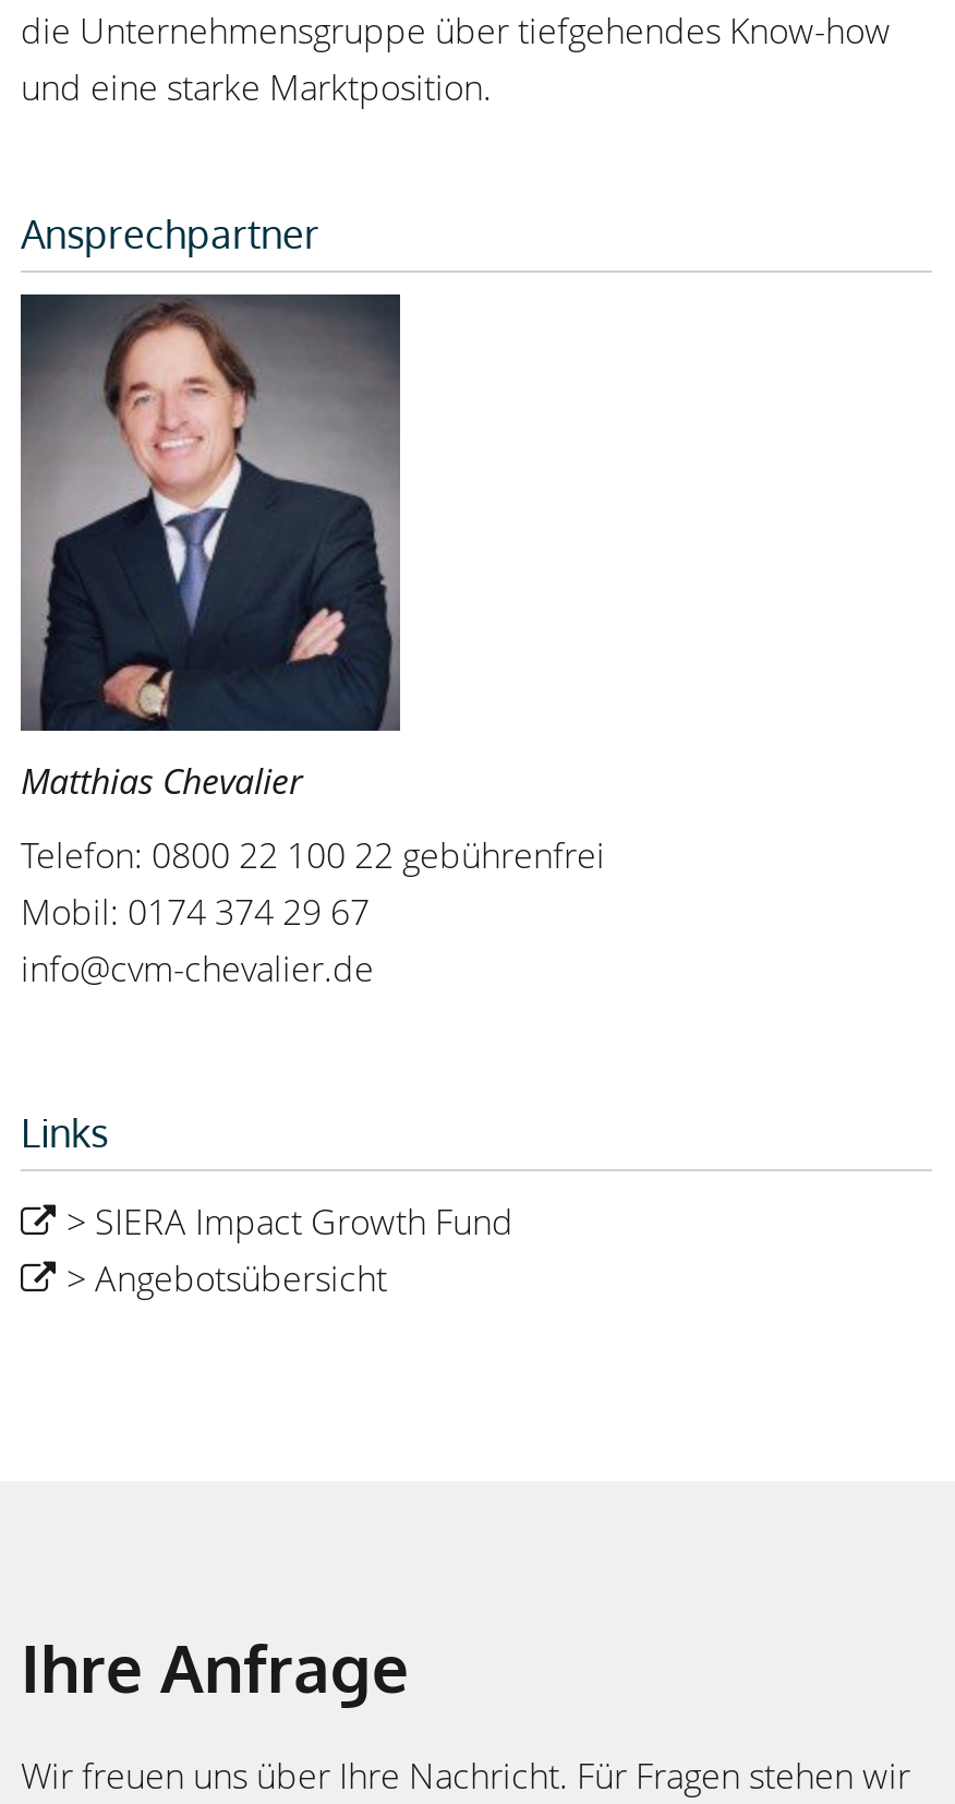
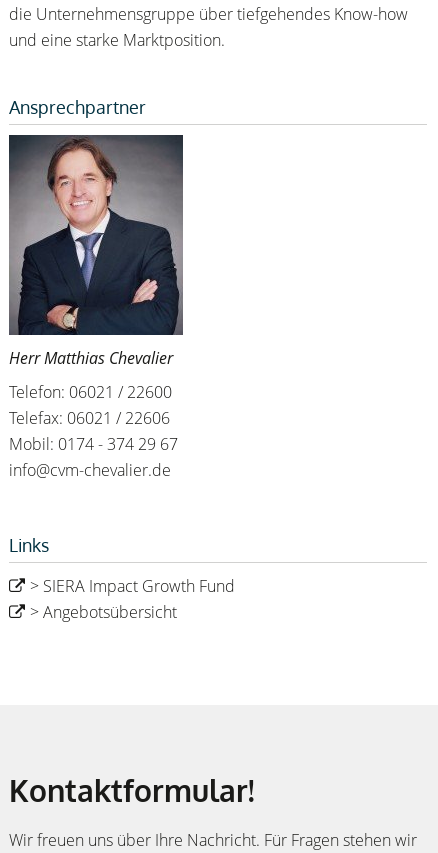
- Matthias Chevalier
+ Herr Matthias Chevalier

- Telefon: 0800 22 100 22 gebührenfrei
- Mobil: 0174 374 29 67
+ Telefon: 06021 / 22600
+ Telefax: 06021 / 22606
+ Mobil: 0174 - 374 29 67

- Ihre Anfrage
+ Kontaktformular!
